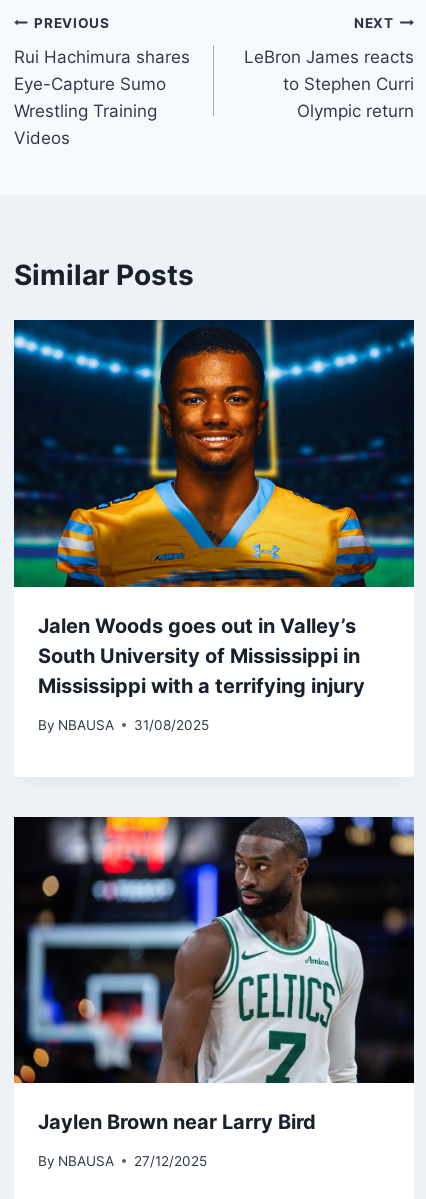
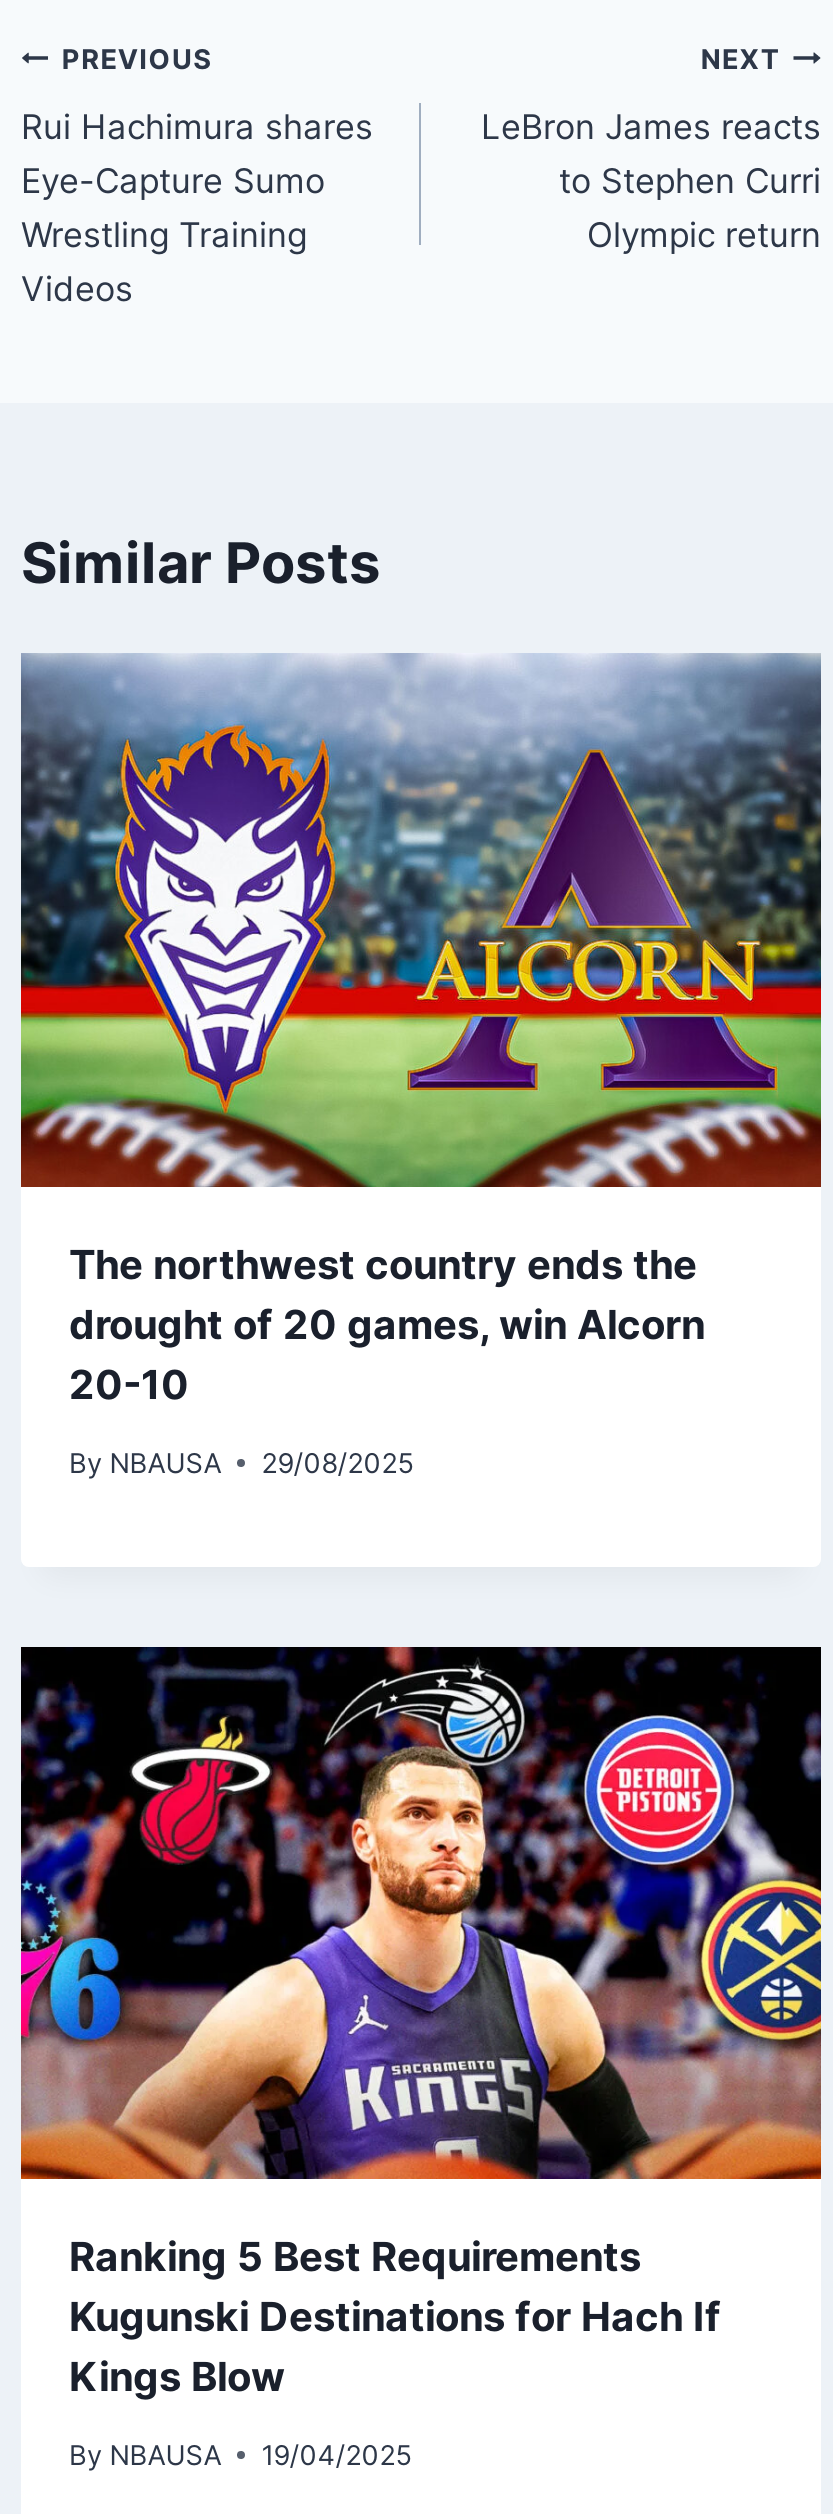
- [image]
- Jalen Woods goes out in Valley’s
- South University of Mississippi in
- Mississippi with a terrifying injury
+ [image]
+ The northwest country ends the
+ drought of 20 games, win Alcorn
+ 20-10

- By NBAUSA 31/08/2025
+ By NBAUSA 29/08/2025

- [image]
- Jaylen Brown near Larry Bird
+ [image]
+ Ranking 5 Best Requirements
+ Kugunski Destinations for Hach If
+ Kings Blow

- By NBAUSA 27/12/2025
+ By NBAUSA 19/04/2025
